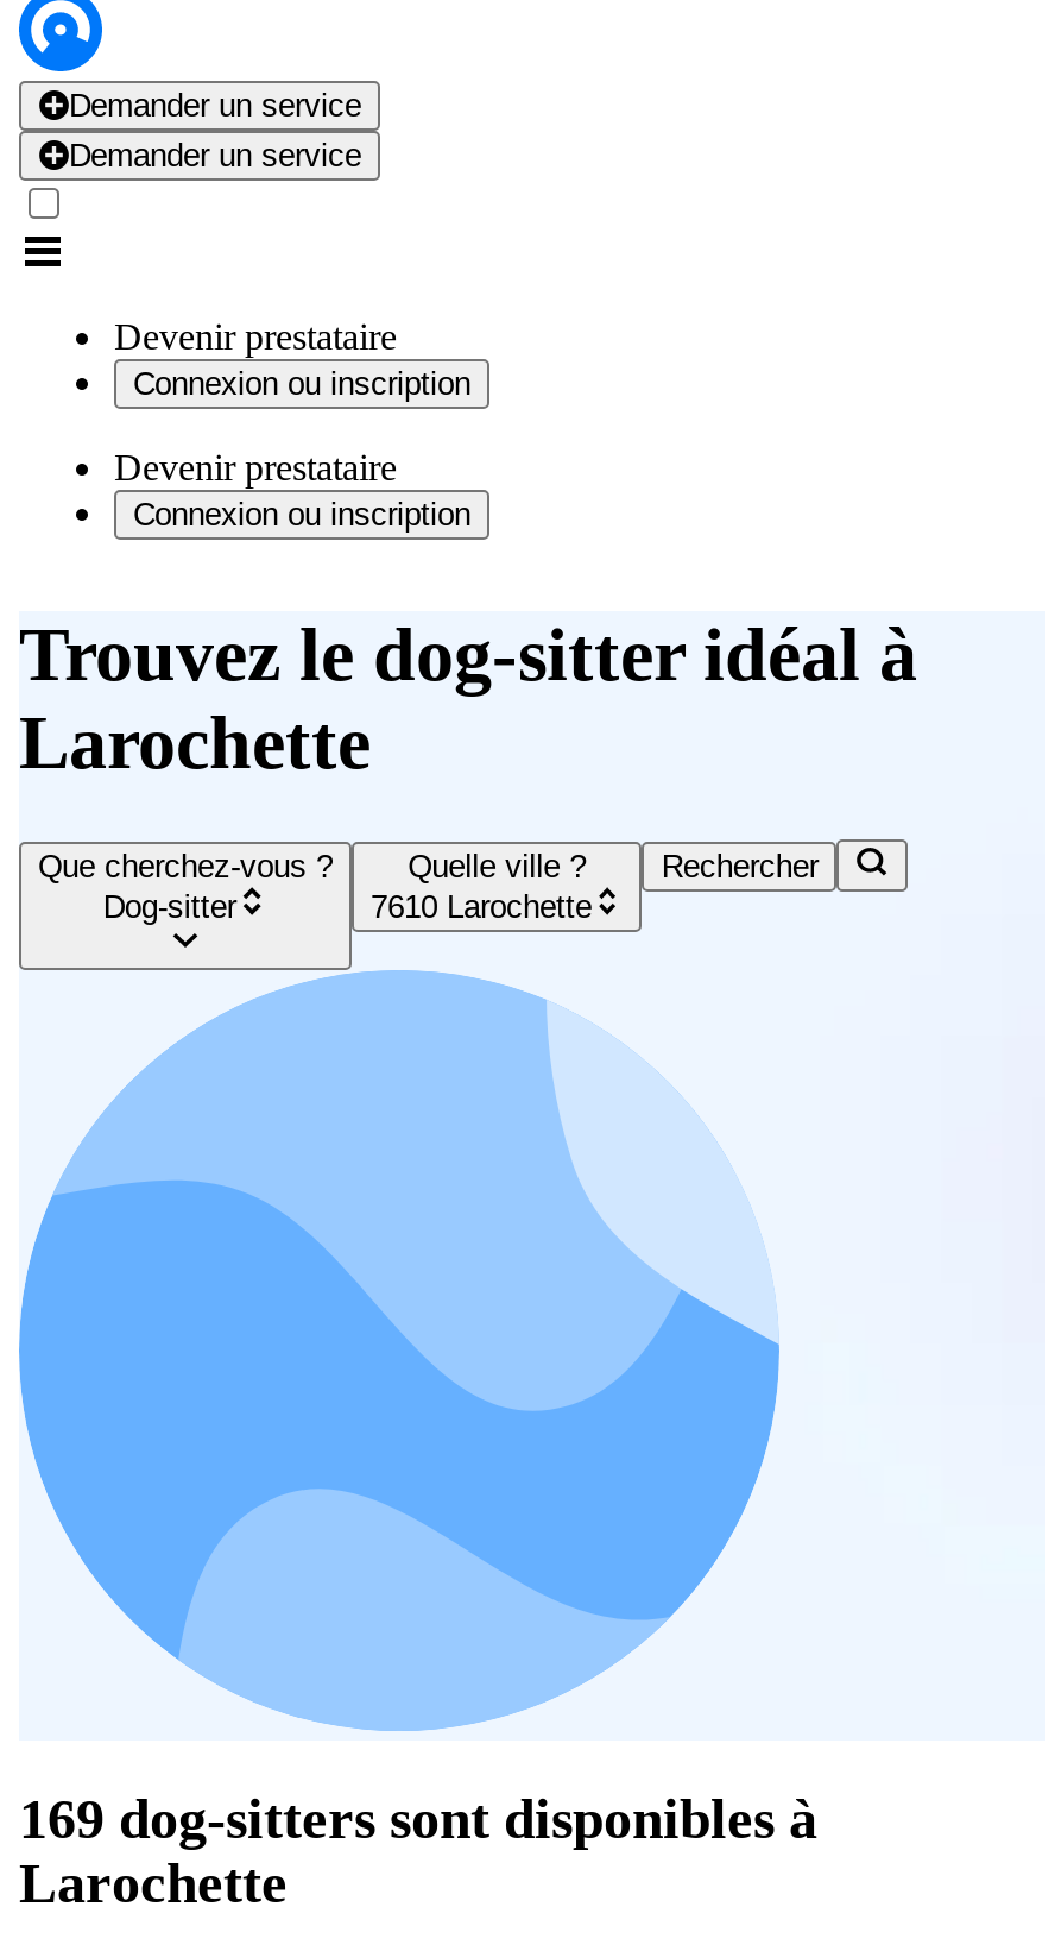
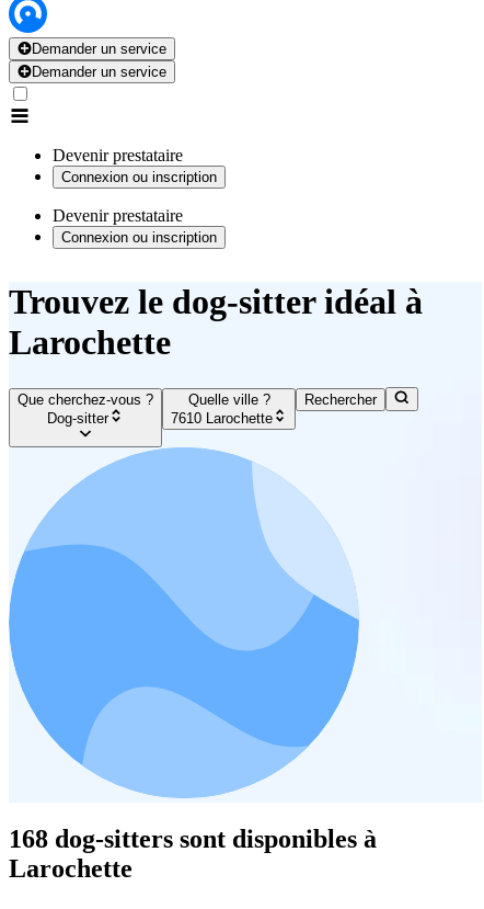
- 169 dog-sitters sont disponibles à
+ 168 dog-sitters sont disponibles à
